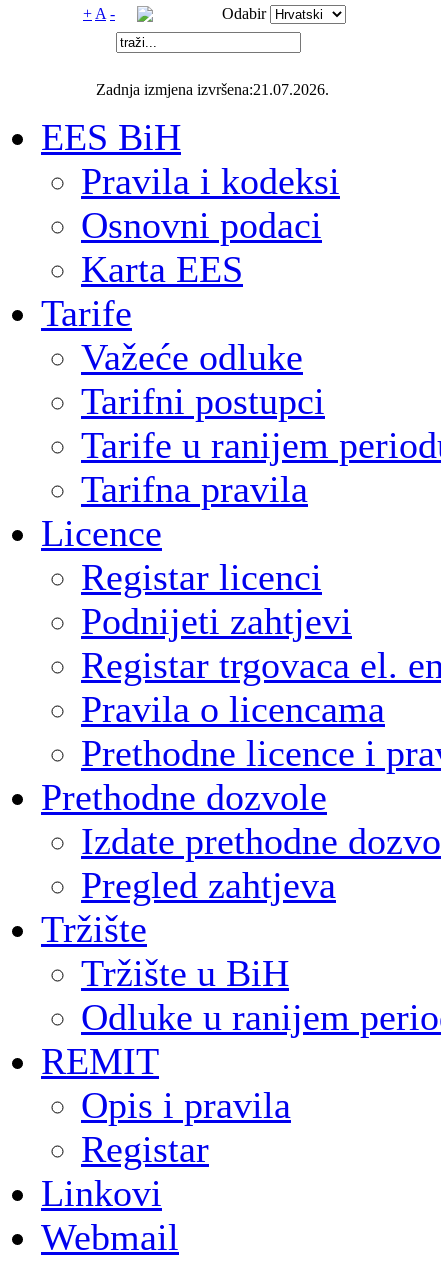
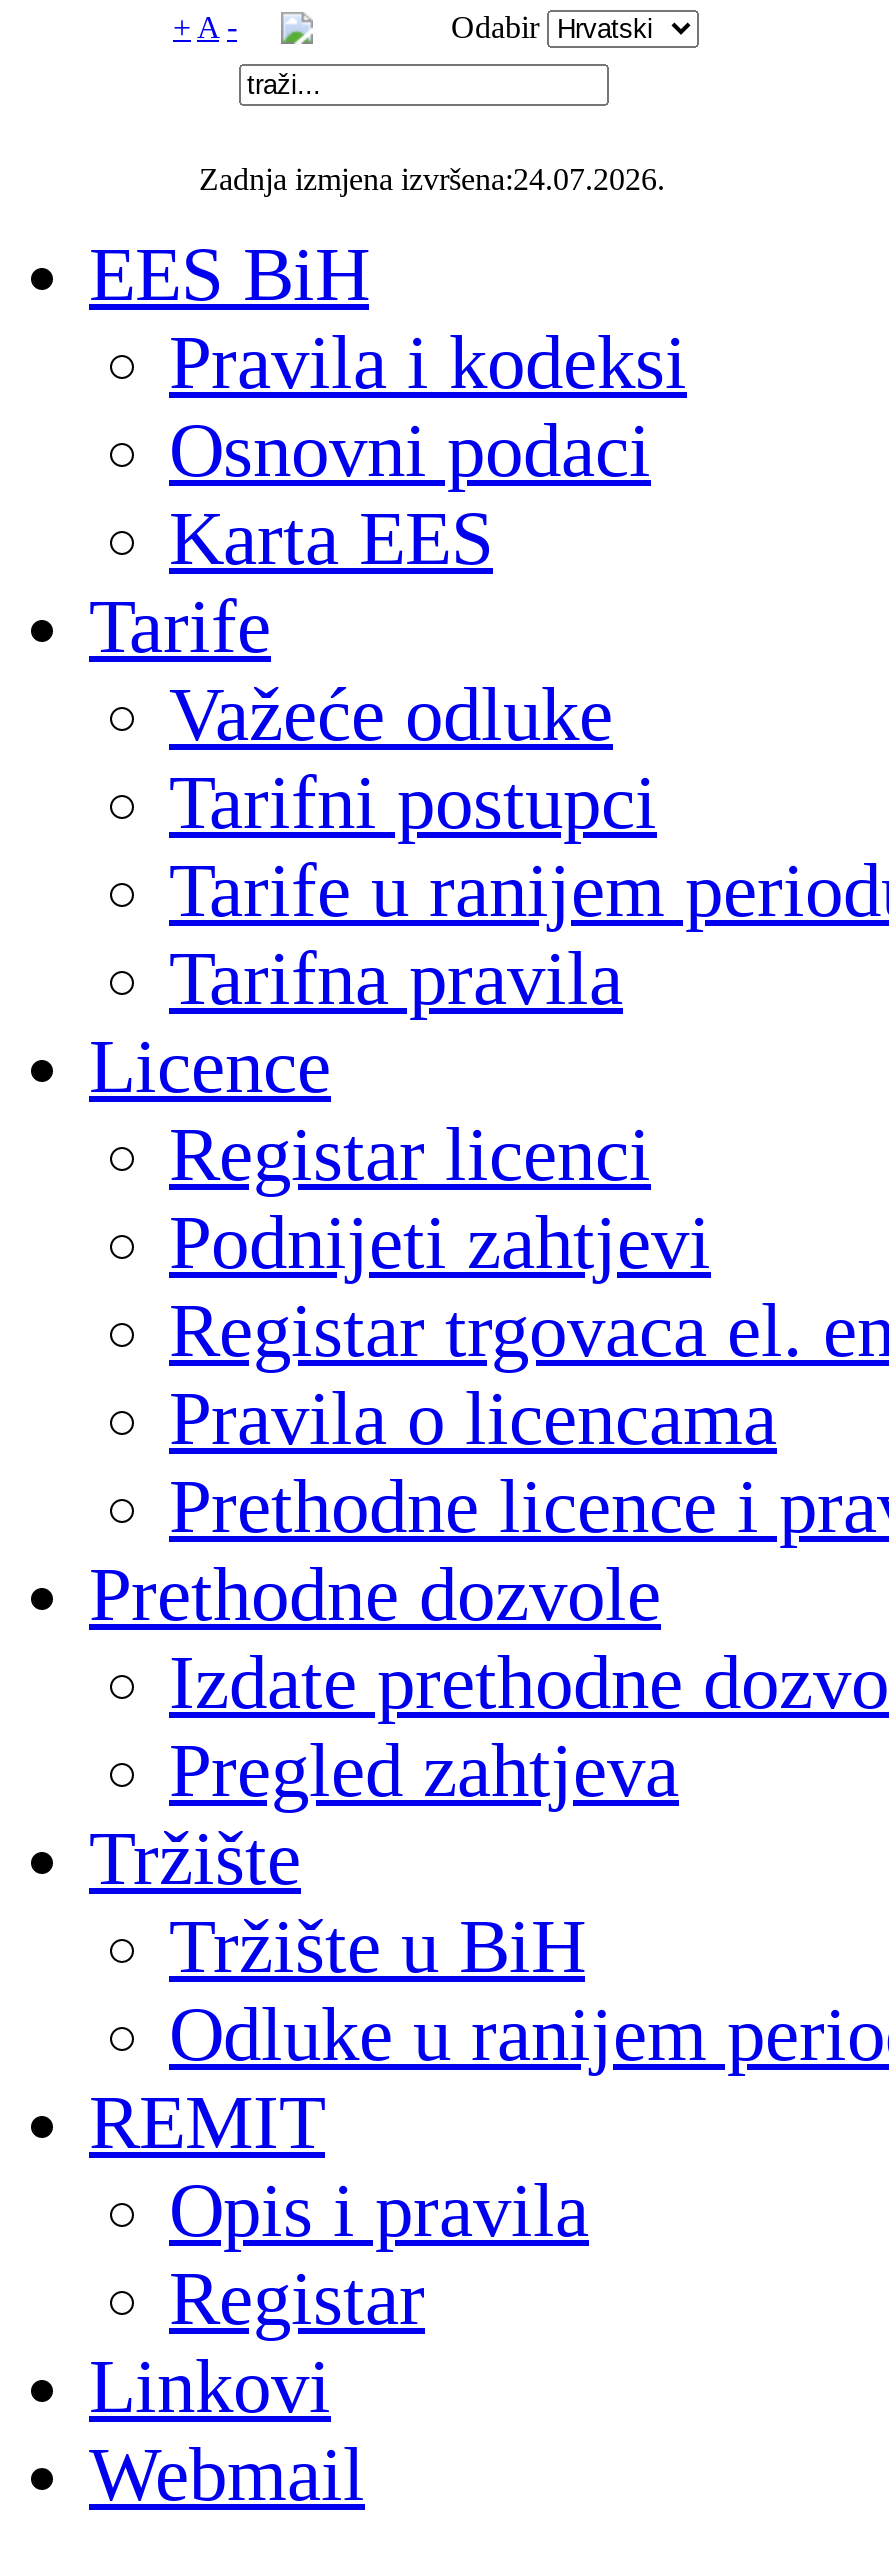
- Zadnja izmjena izvršena:21.07.2026.
+ Zadnja izmjena izvršena:24.07.2026.
